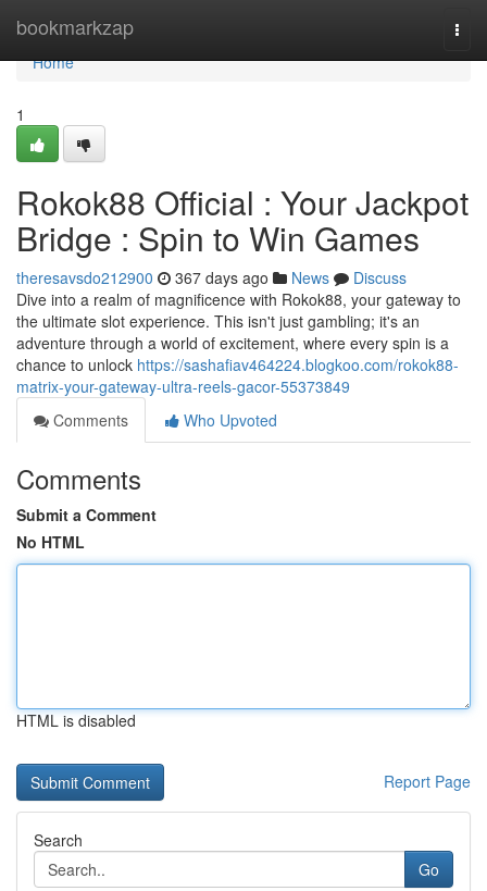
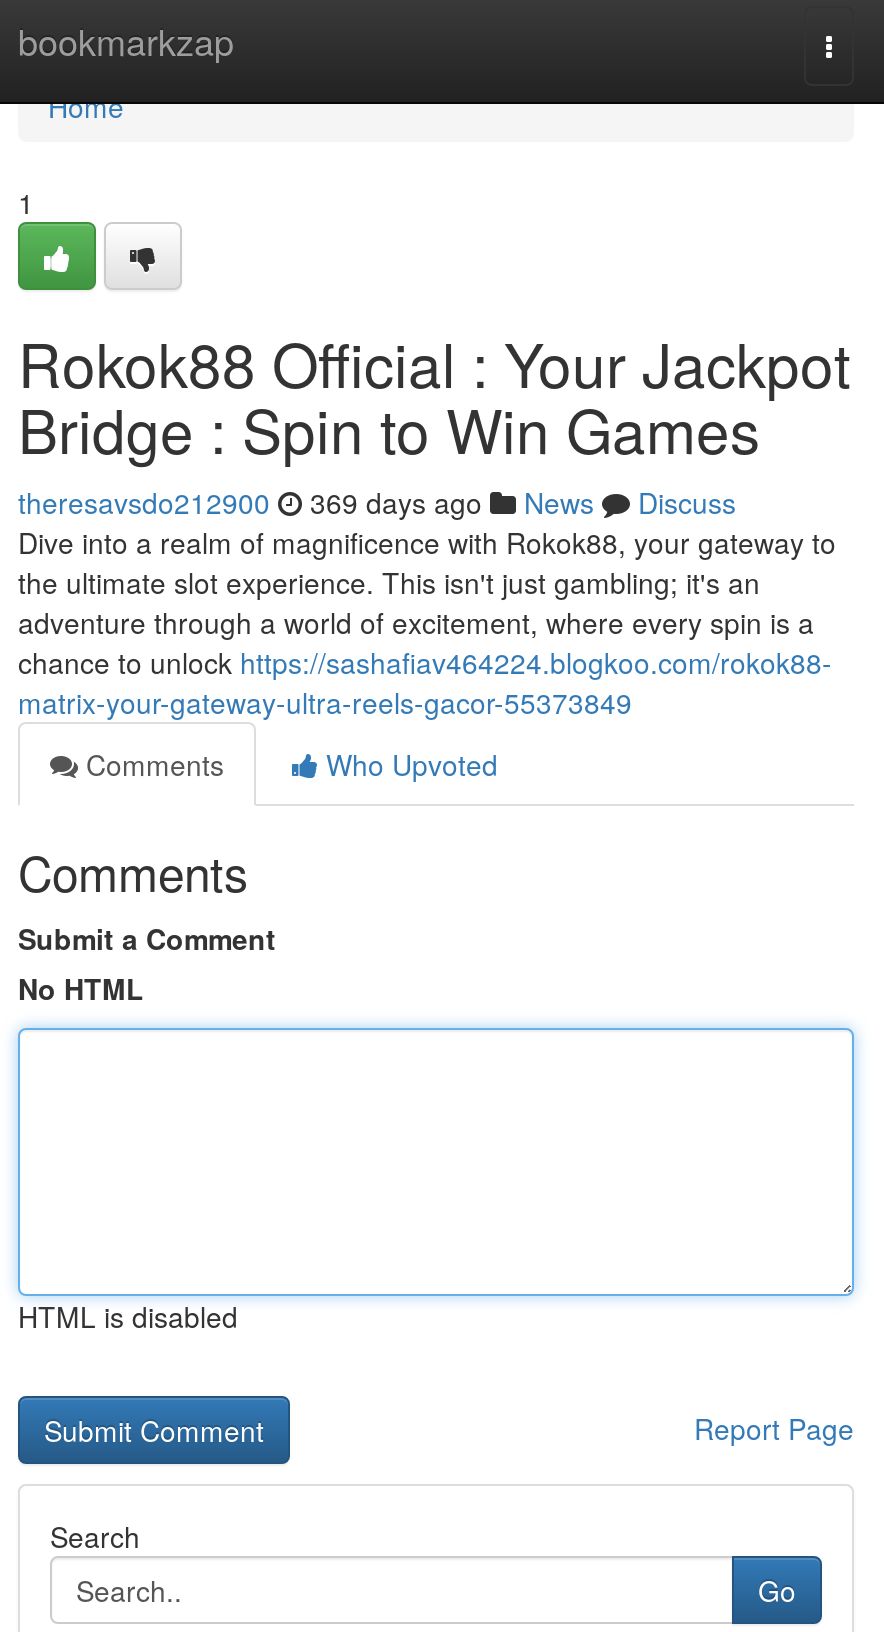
- theresavsdo212900 367 days ago News Discuss
+ theresavsdo212900 369 days ago News Discuss
